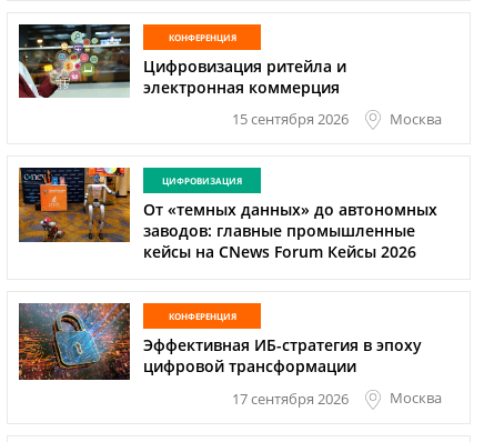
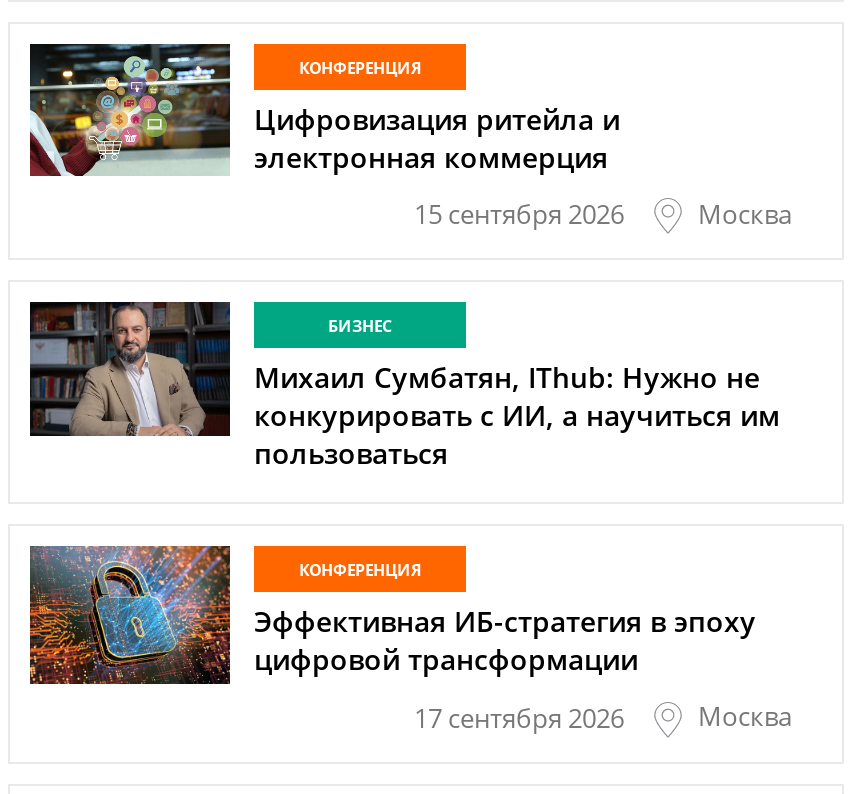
- [image]
- От «темных данных» до автономных
- заводов: главные промышленные
- кейсы на CNews Forum Кейсы 2026
+ [image]
+ Михаил Сумбатян, IThub: Нужно не
+ конкурировать с ИИ, а научиться им
+ пользоваться

- ЦИФРОВИЗАЦИЯ
+ БИЗНЕС
